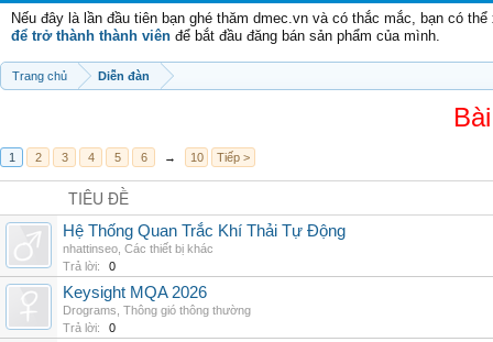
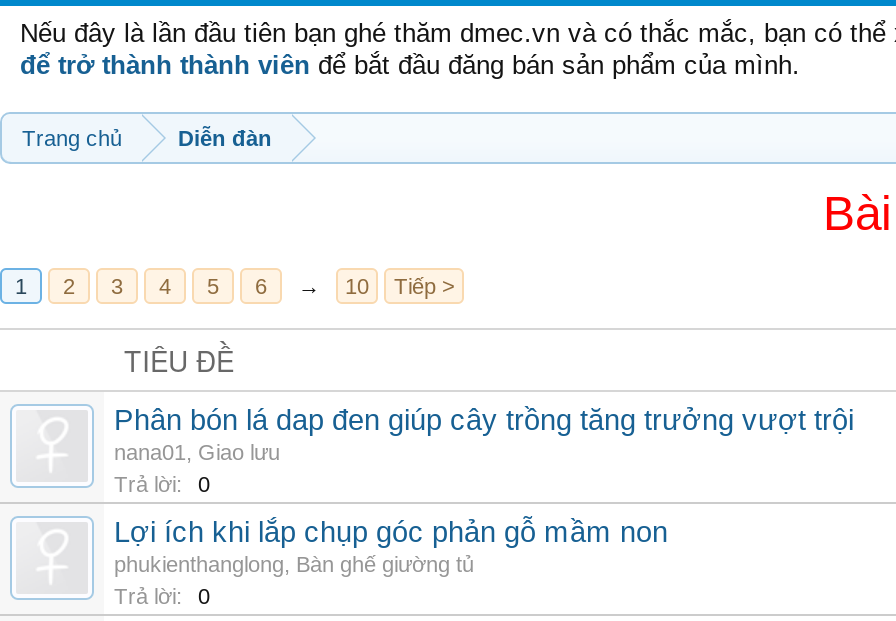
- Hệ Thống Quan Trắc Khí Thải Tự Động
- nhattinseo, Các thiết bị khác
+ Phân bón lá dap đen giúp cây trồng tăng trưởng vượt trội
+ nana01, Giao lưu

- Keysight MQA 2026
- Drograms, Thông gió thông thường
+ Lợi ích khi lắp chụp góc phản gỗ mầm non
+ phukienthanglong, Bàn ghế giường tủ
